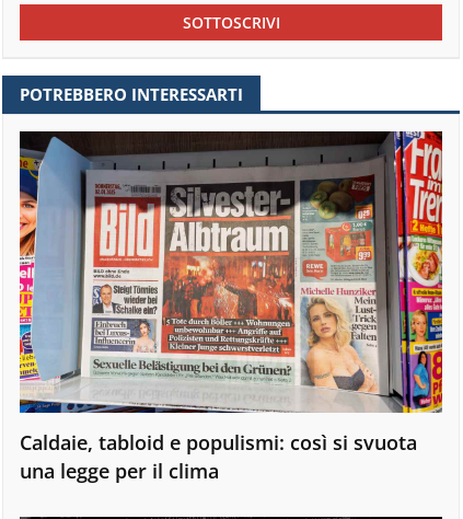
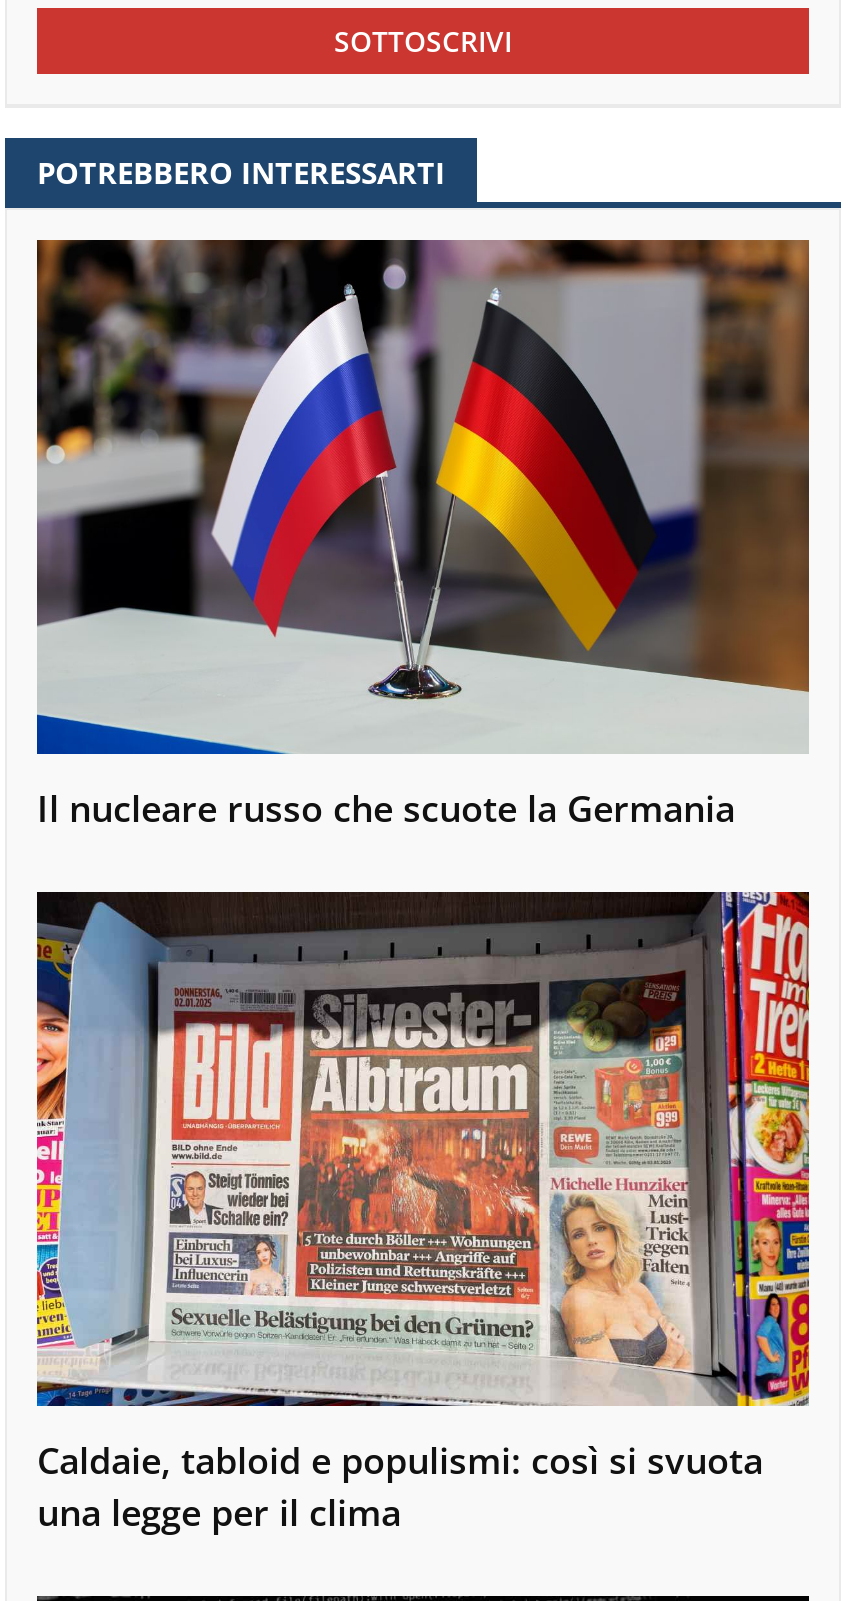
+ [image]
+ Il nucleare russo che scuote la Germania
